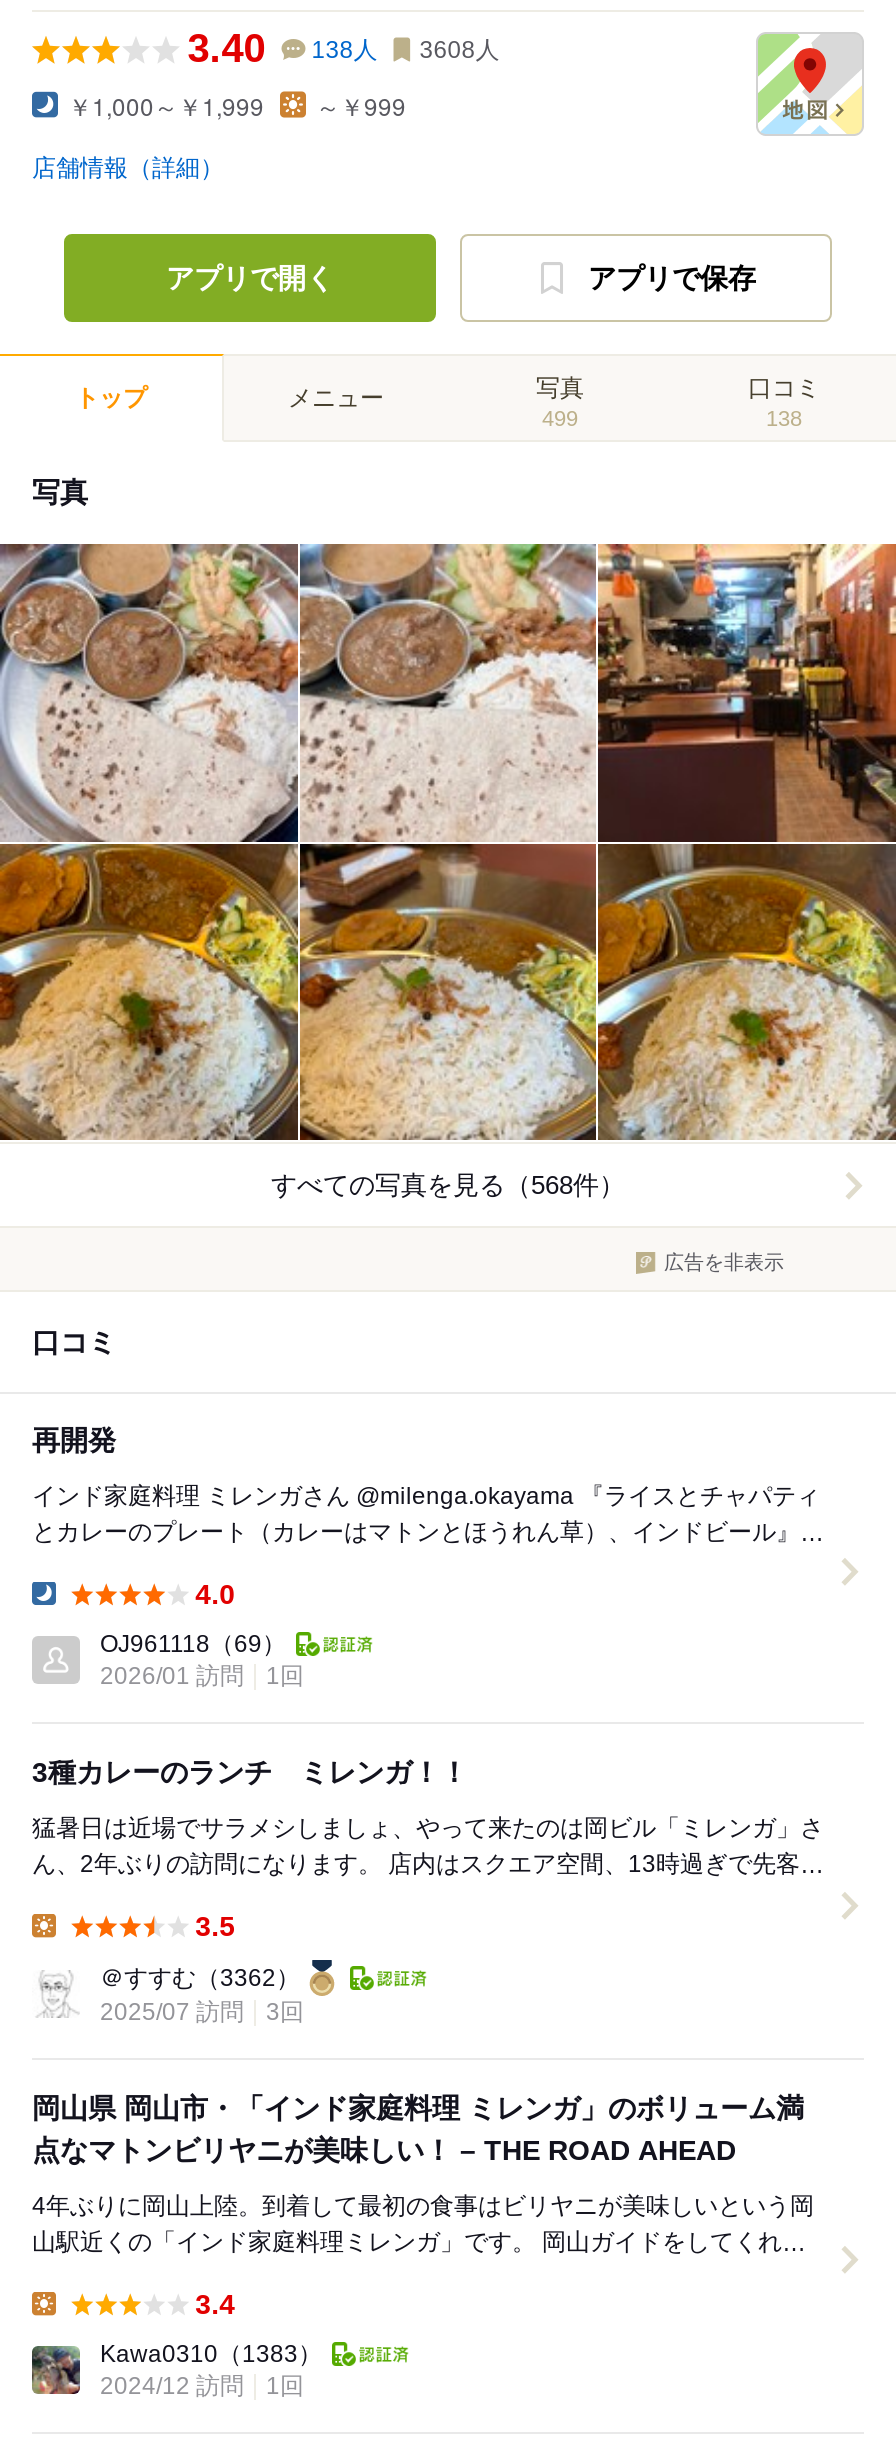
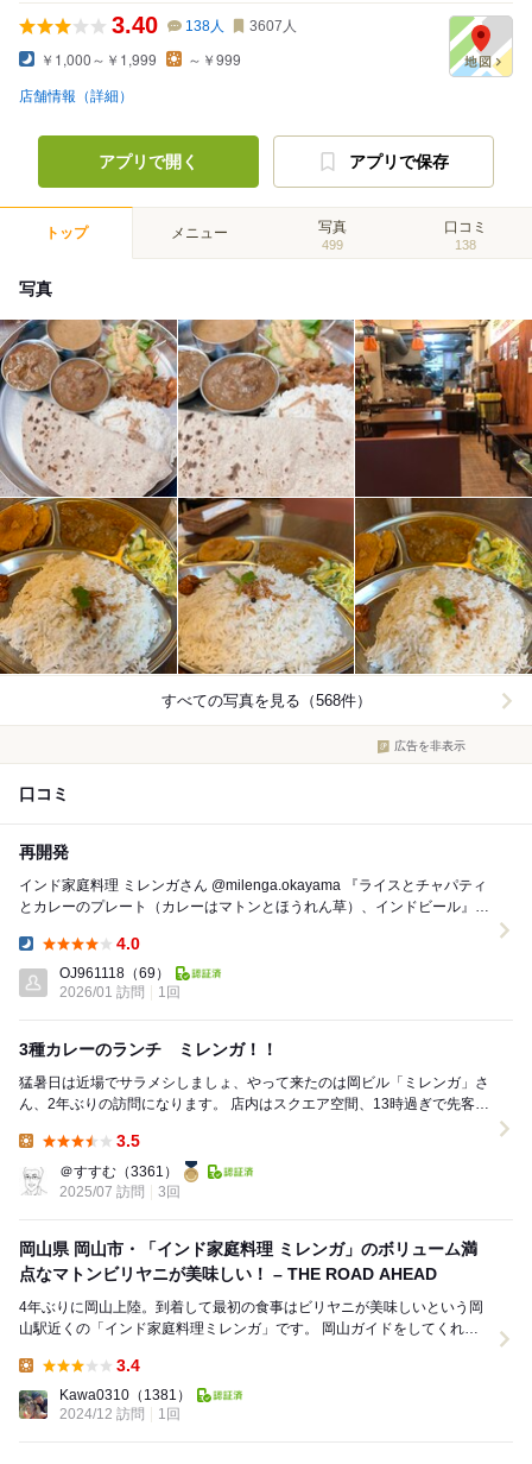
- 3.40 138人 3608人
+ 3.40 138人 3607人

- ＠すすむ（3362）
+ ＠すすむ（3361）

- Kawa0310（1383）
+ Kawa0310（1381）
